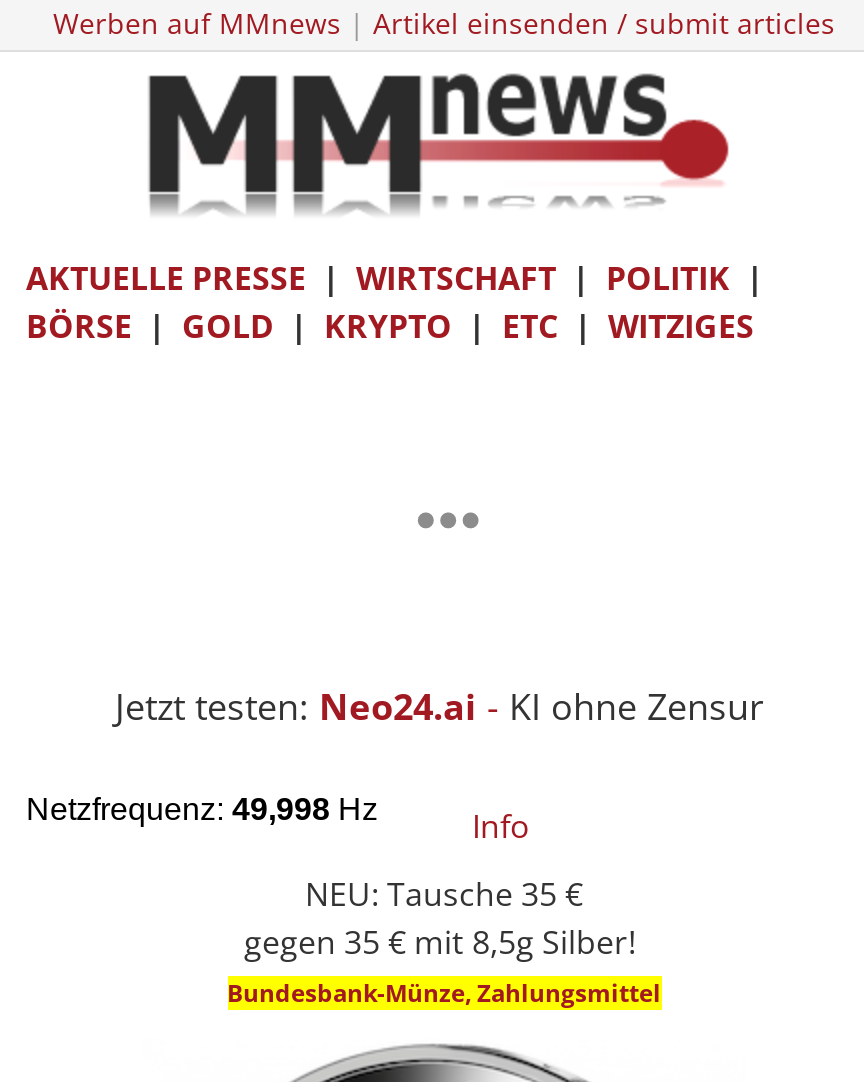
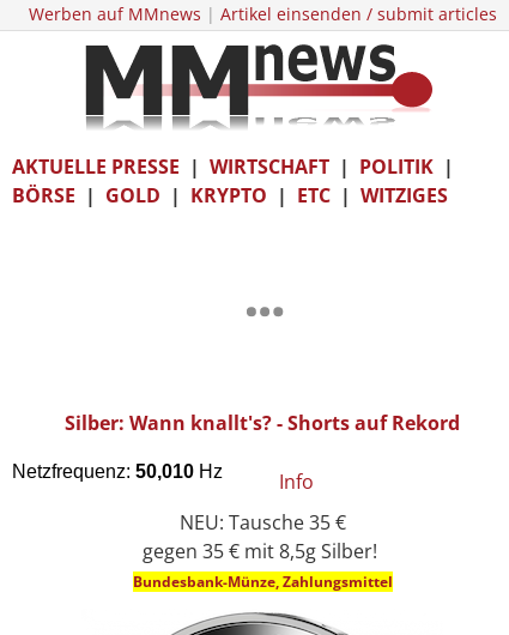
- Jetzt testen: Neo24.ai - KI ohne Zensur
+ Silber: Wann knallt's? - Shorts auf Rekord
